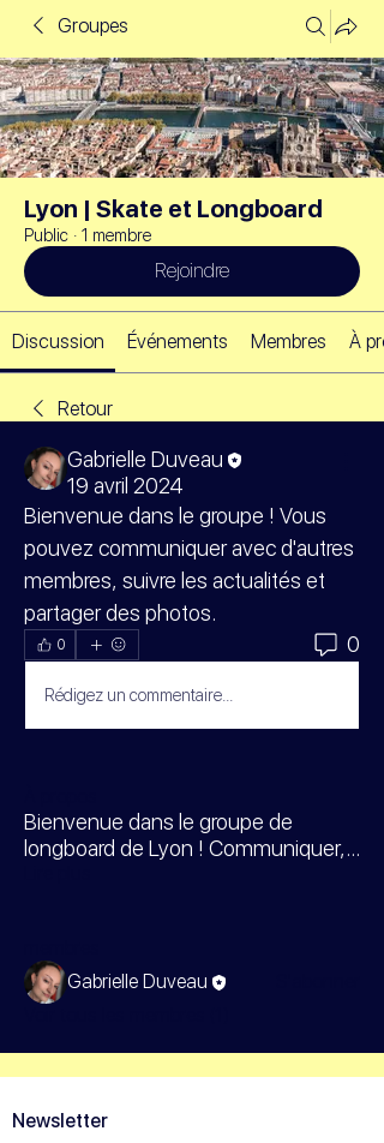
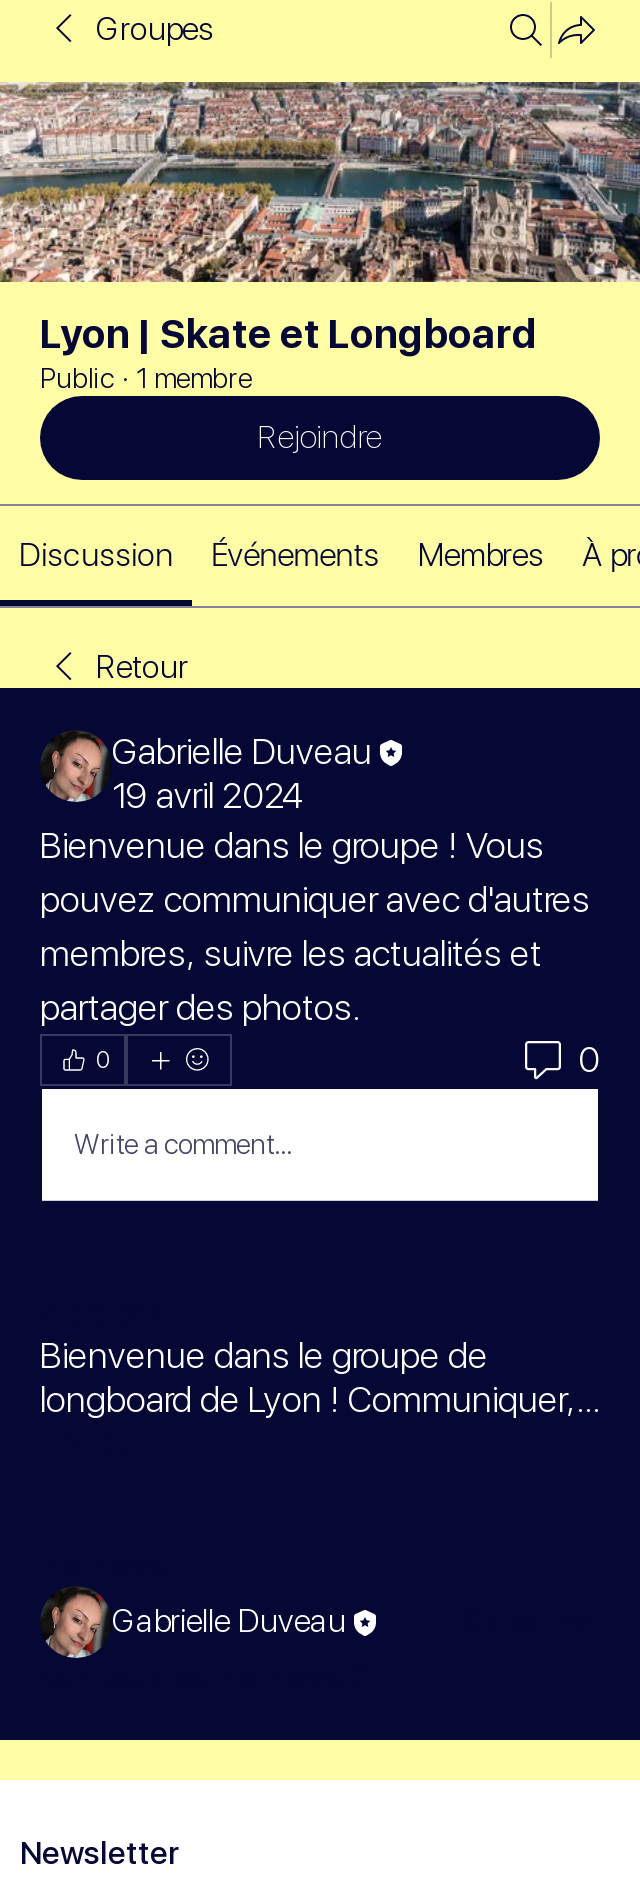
- Rédigez un commentaire...
+ Write a comment...
